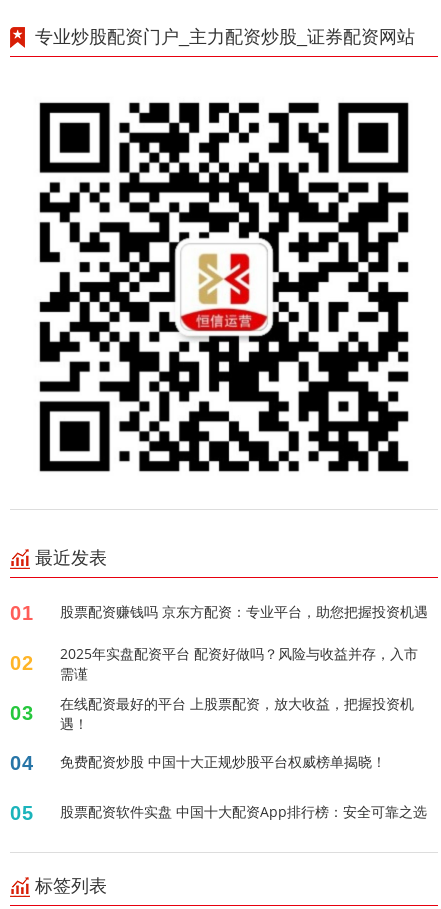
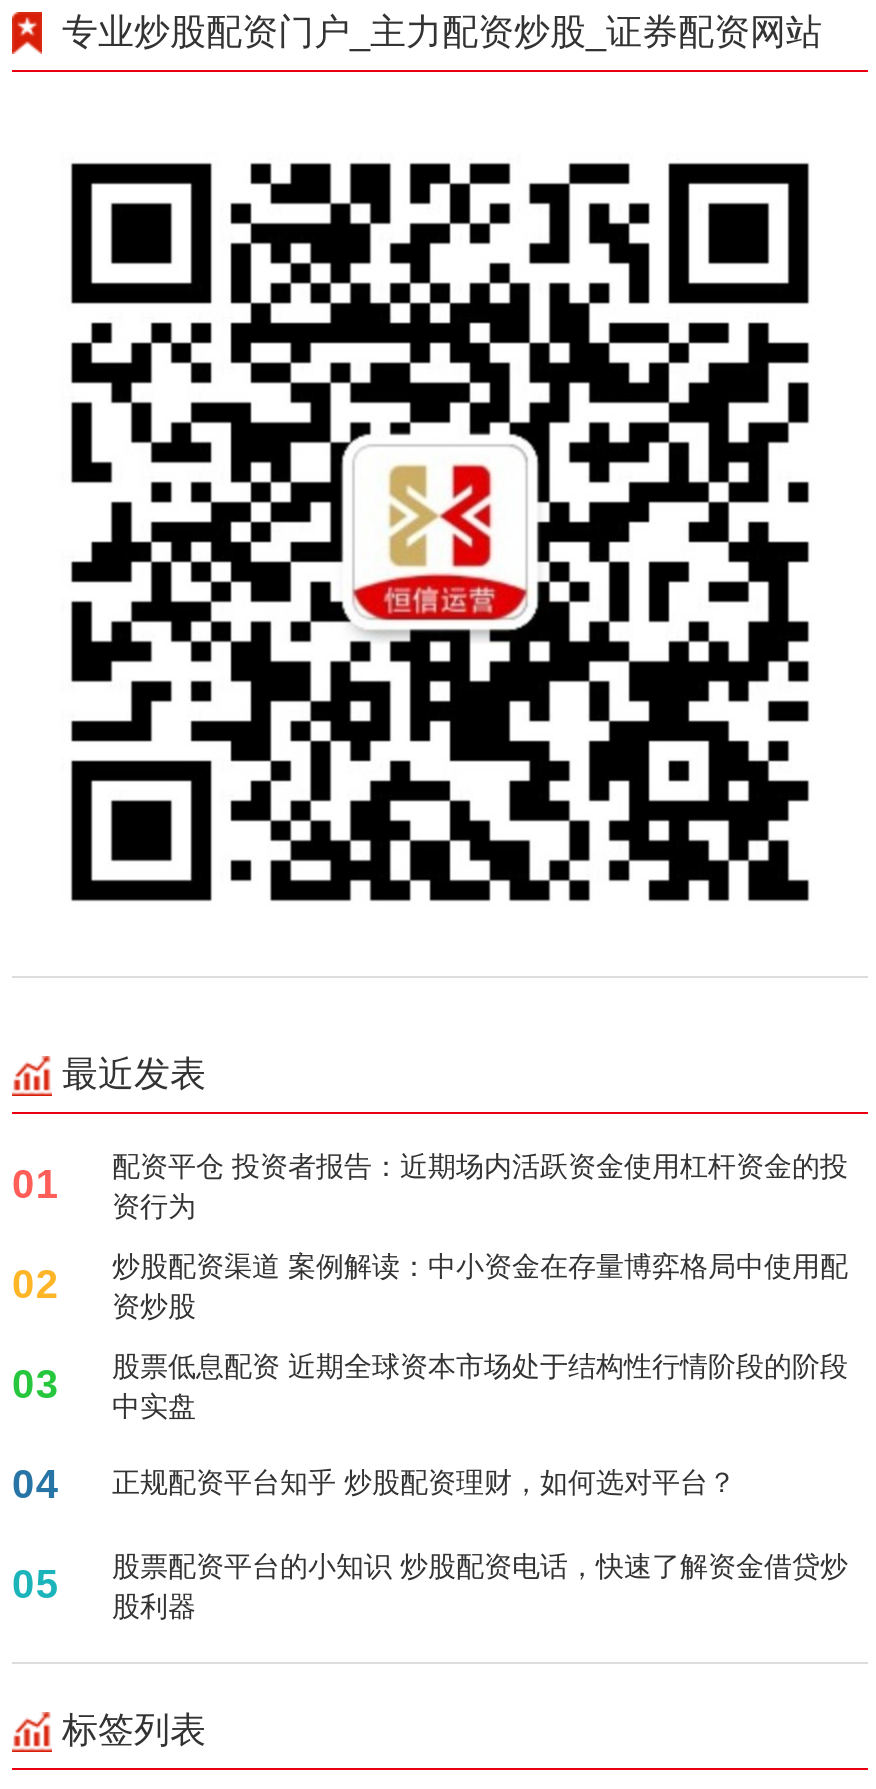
- 股票配资赚钱吗 京东方配资：专业平台，助您把握投资机遇
+ 配资平仓 投资者报告：近期场内活跃资金使用杠杆资金的投
+ 资行为

- 2025年实盘配资平台 配资好做吗？风险与收益并存，入市
- 需谨
+ 炒股配资渠道 案例解读：中小资金在存量博弈格局中使用配
+ 资炒股

- 在线配资最好的平台 上股票配资，放大收益，把握投资机
- 遇！
+ 股票低息配资 近期全球资本市场处于结构性行情阶段的阶段
+ 中实盘

- 免费配资炒股 中国十大正规炒股平台权威榜单揭晓！
+ 正规配资平台知乎 炒股配资理财，如何选对平台？

- 股票配资软件实盘 中国十大配资App排行榜：安全可靠之选
+ 股票配资平台的小知识 炒股配资电话，快速了解资金借贷炒
+ 股利器
